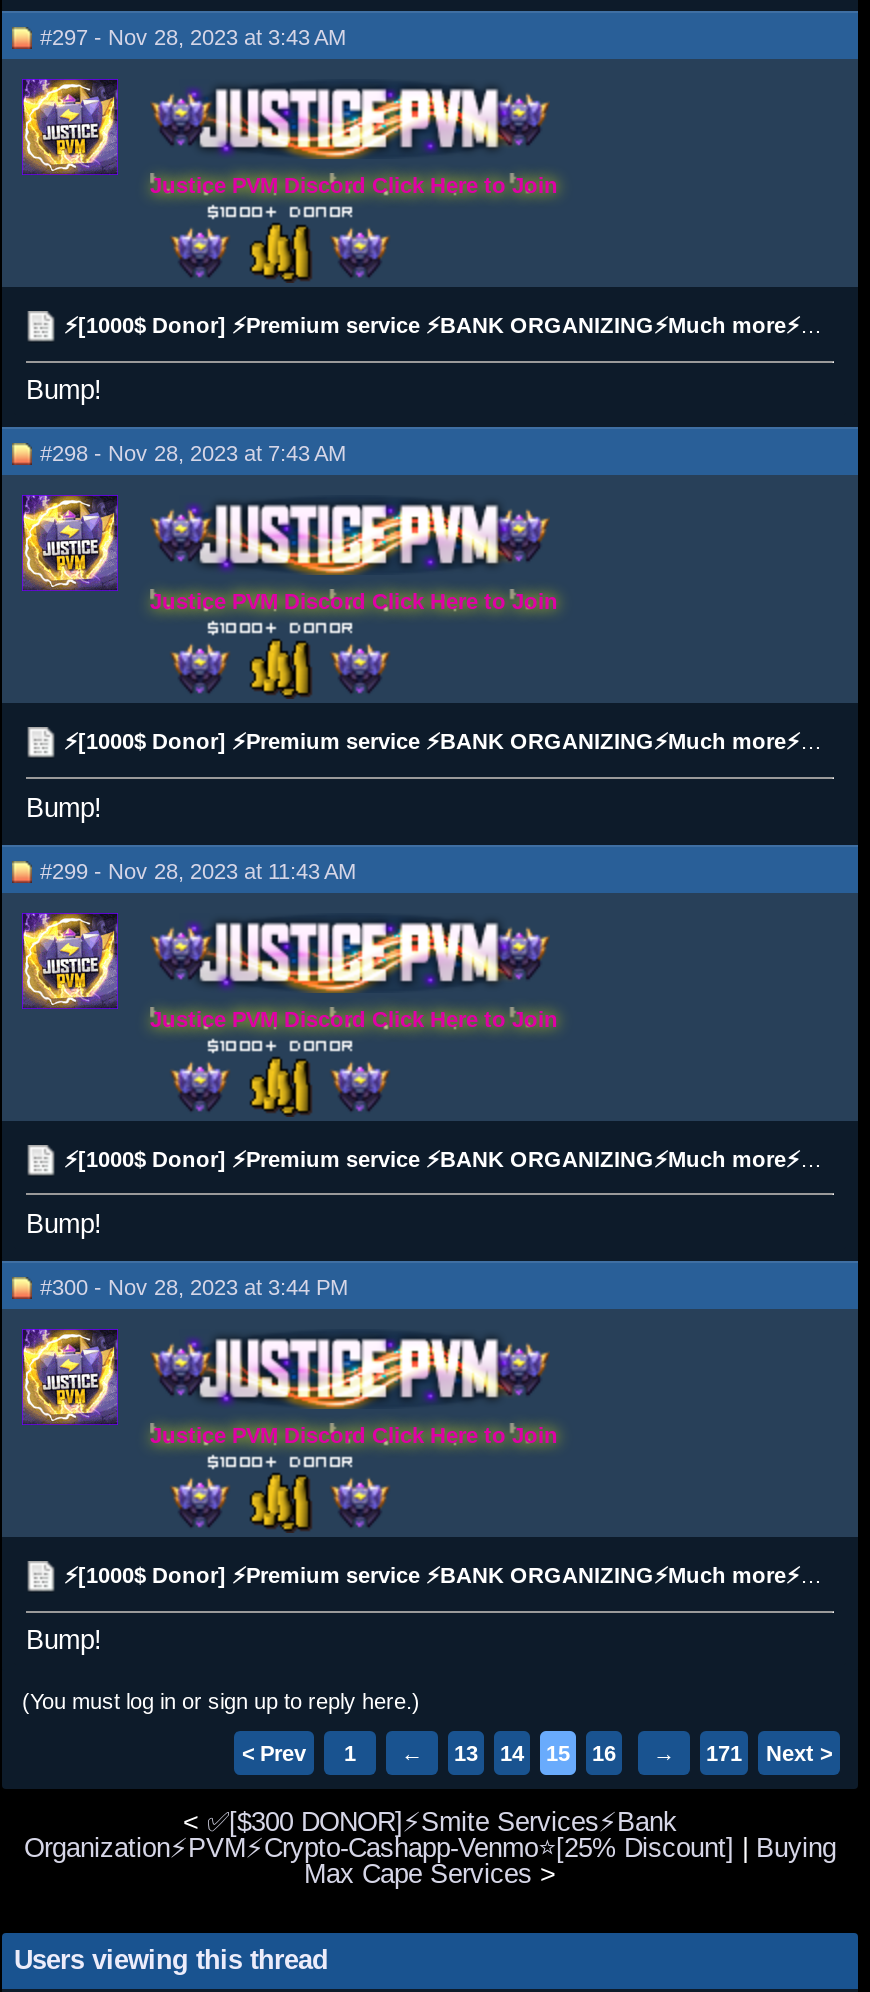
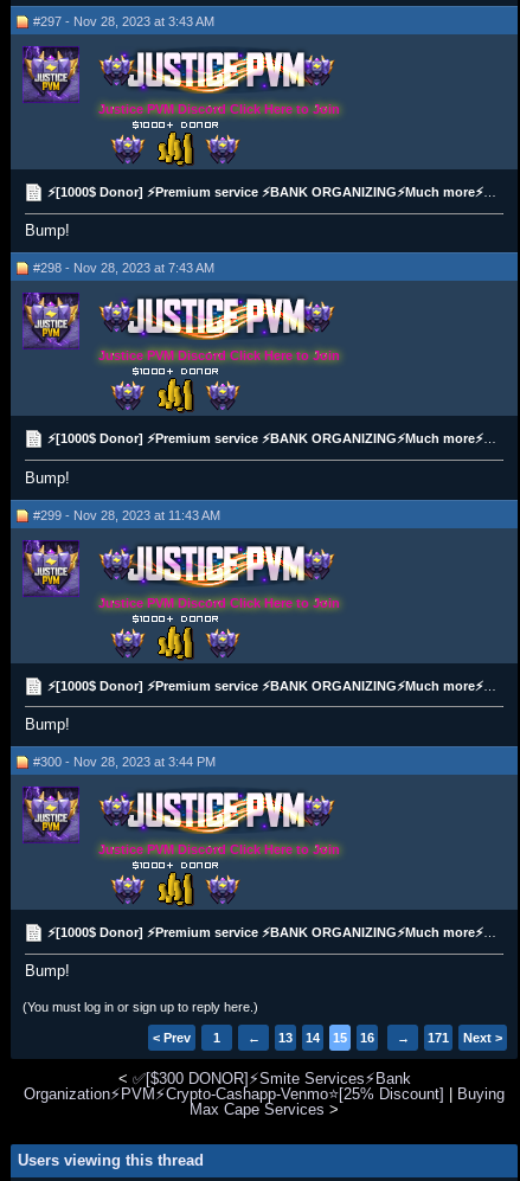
- [image]
+ [image]

- [image]
+ [image]

- [image]
+ [image]

- [image]
+ [image]
